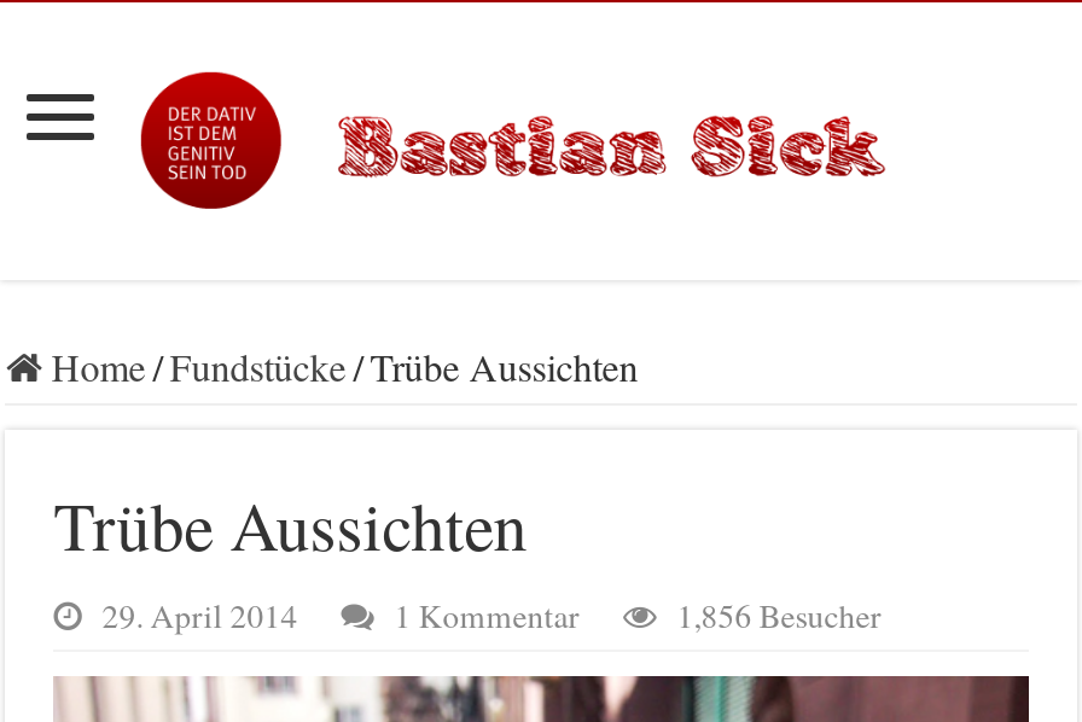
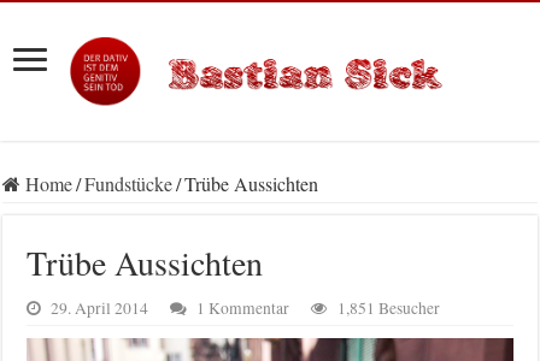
- 1,856 Besucher
+ 1,851 Besucher
